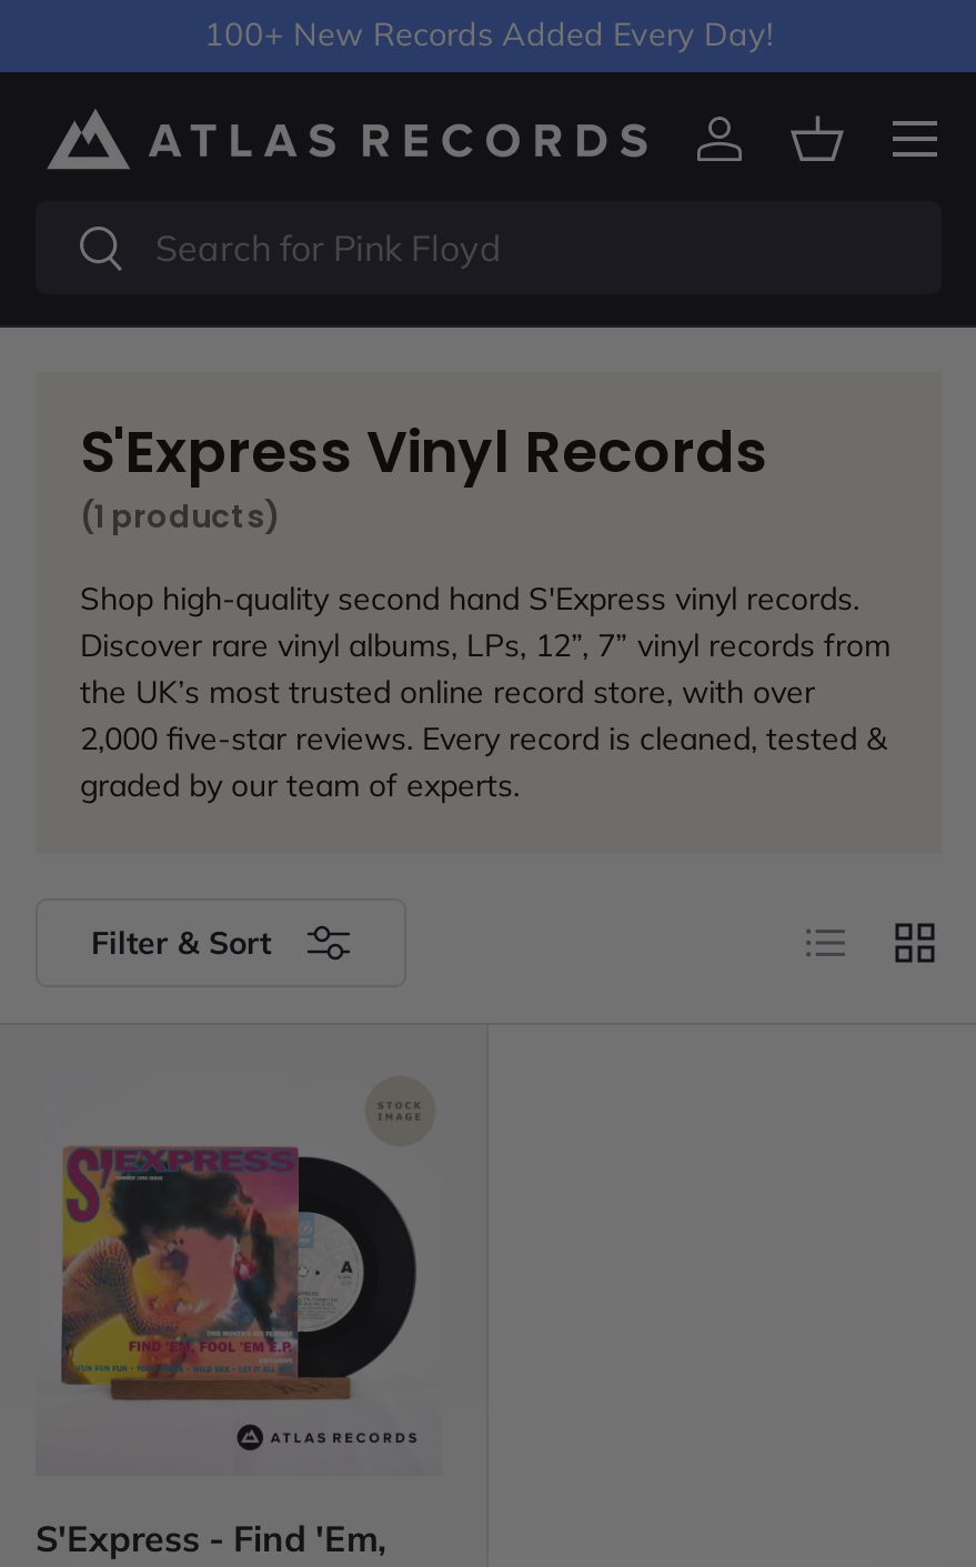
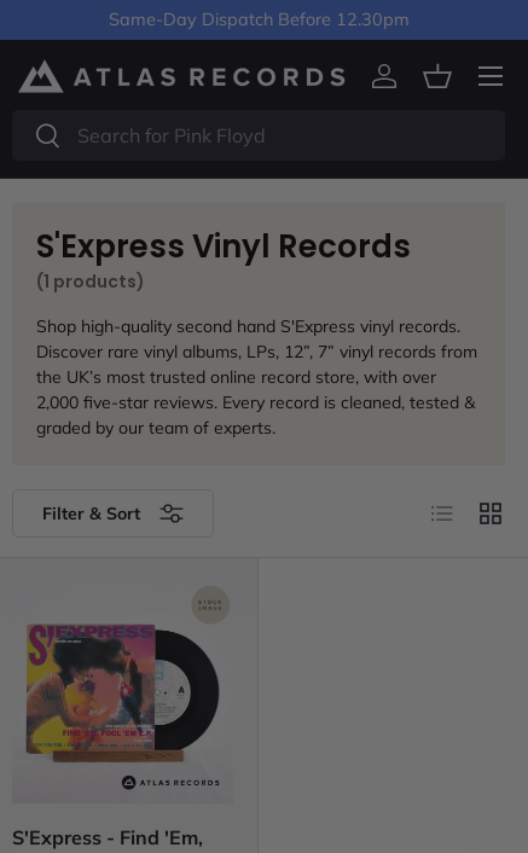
- 100+ New Records Added Every Day!
+ Same-Day Dispatch Before 12.30pm
